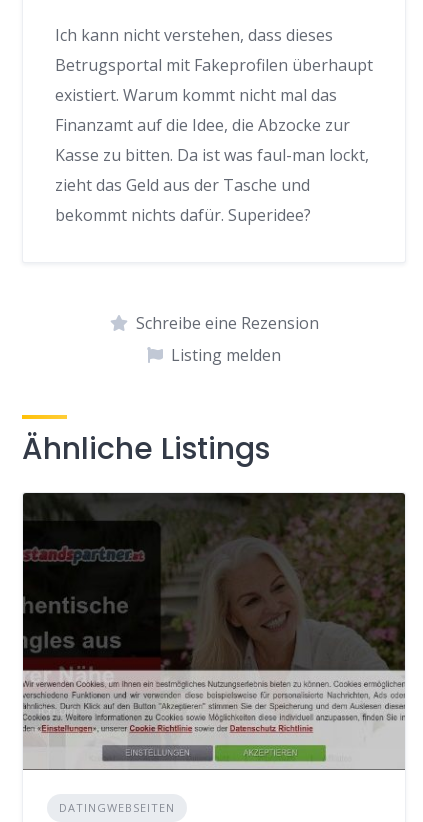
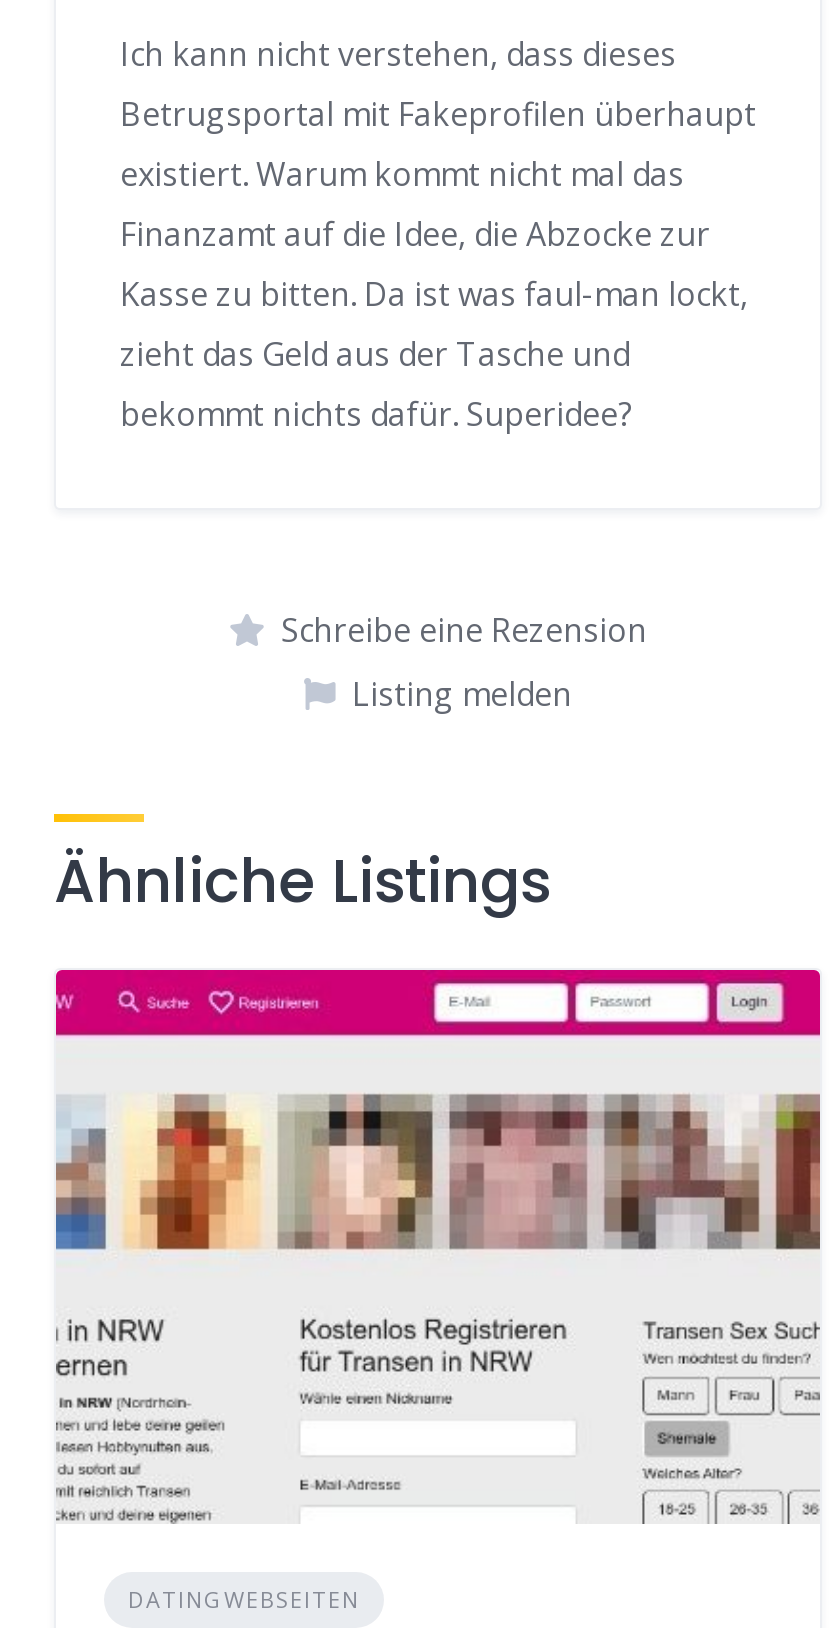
- [image]
+ [image]
